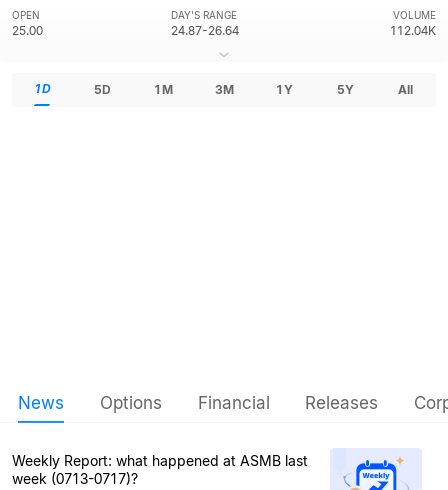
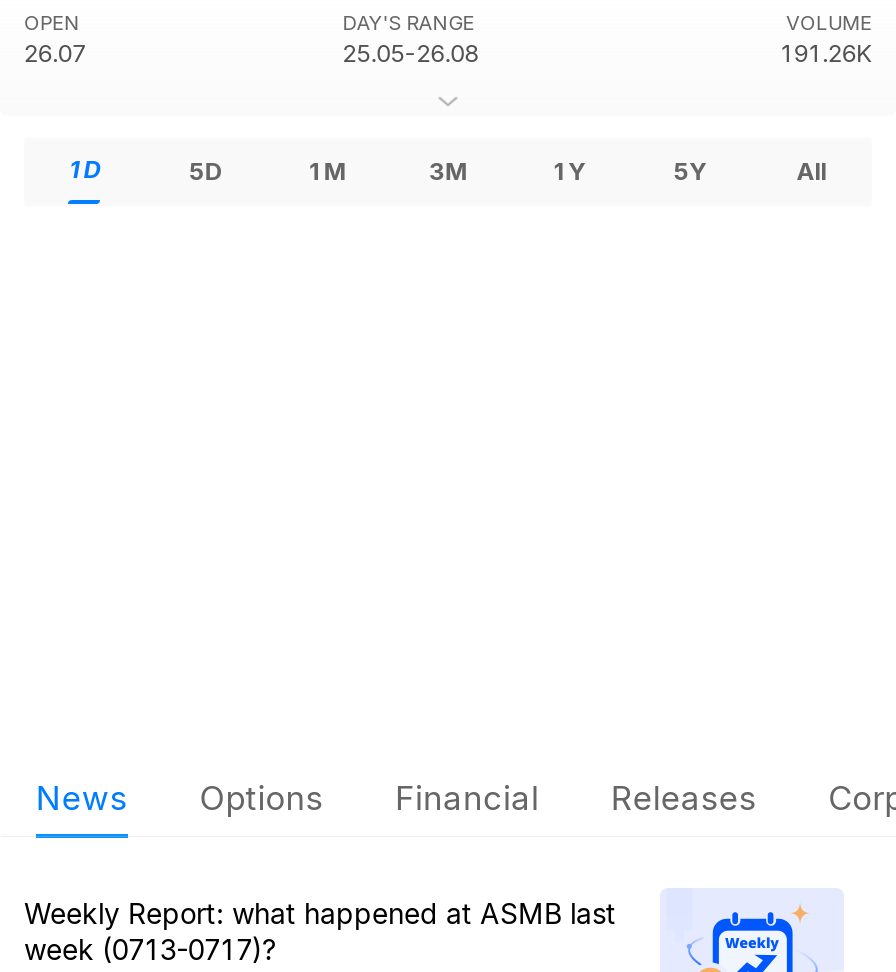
- 25.00
+ 26.07

- 24.87-26.64
+ 25.05-26.08

- 112.04K
+ 191.26K
